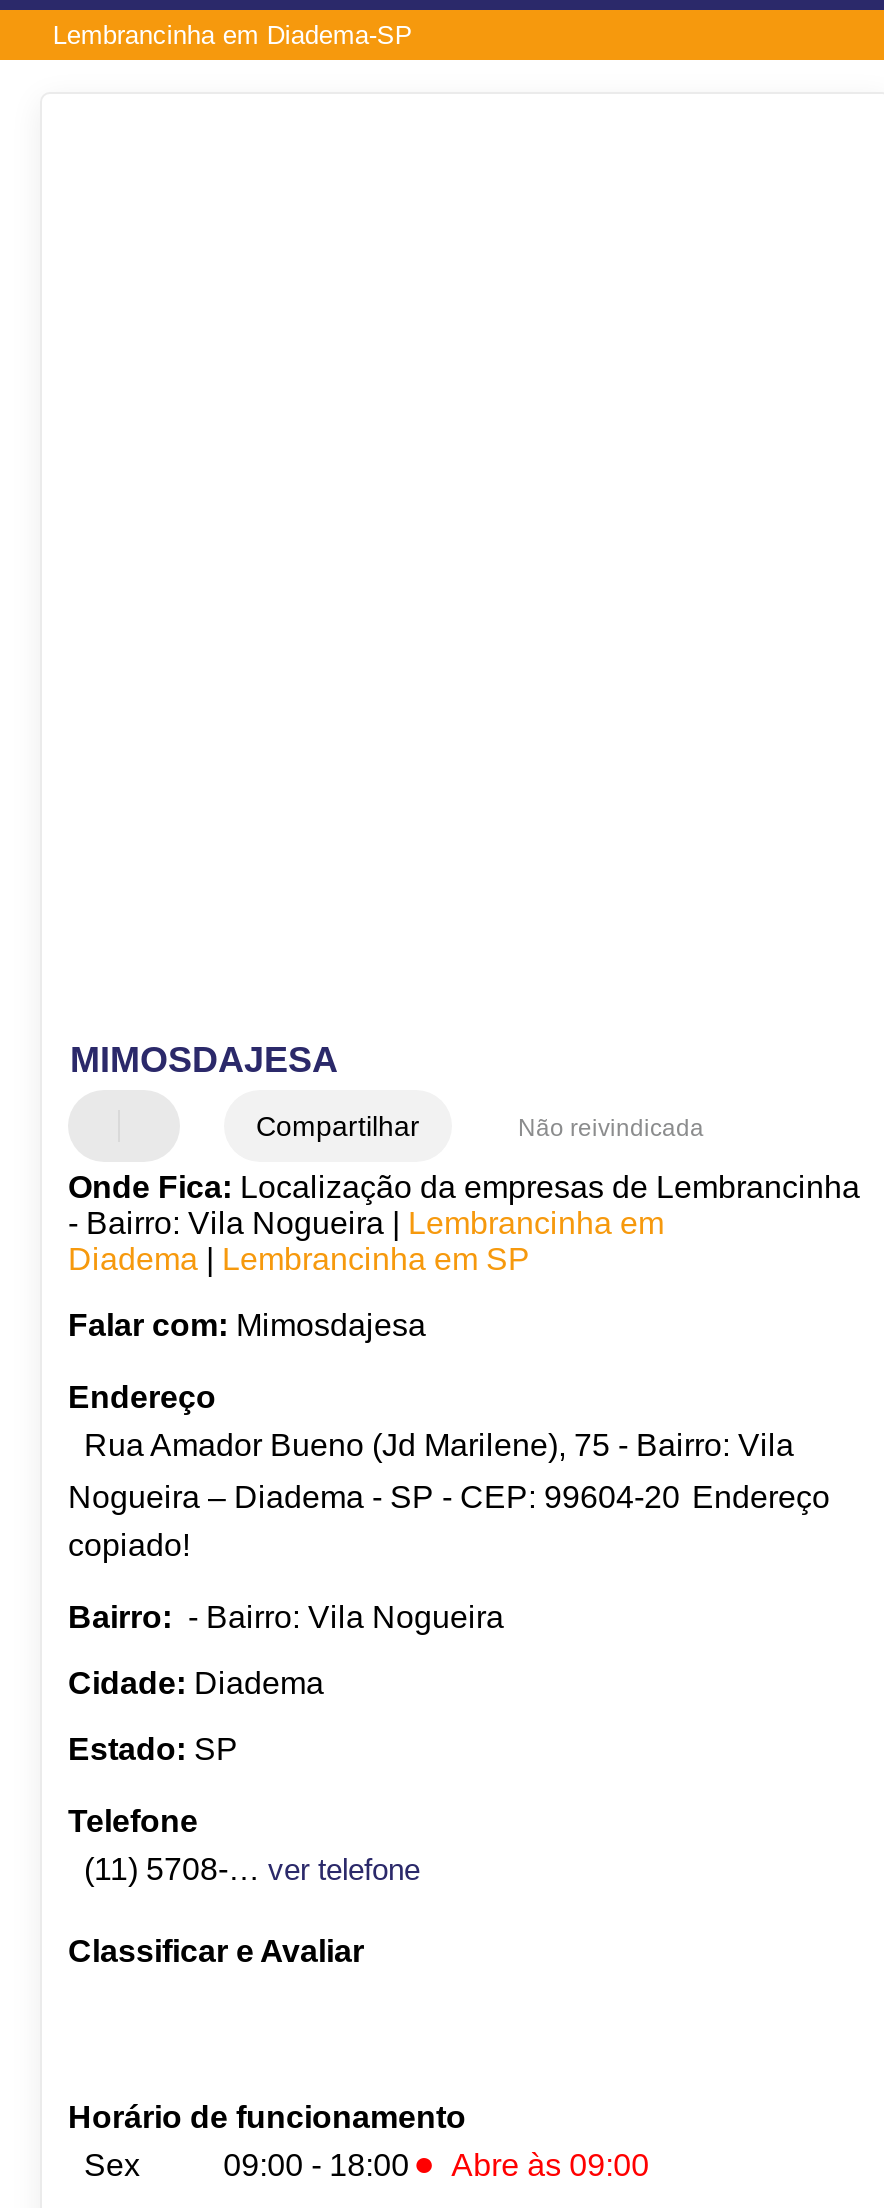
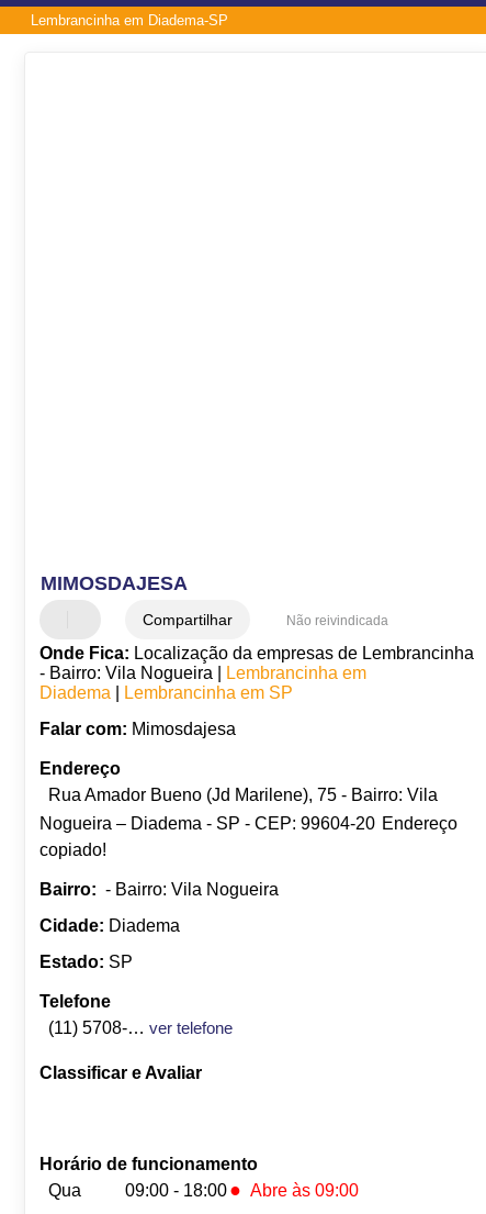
- Sex
+ Qua
